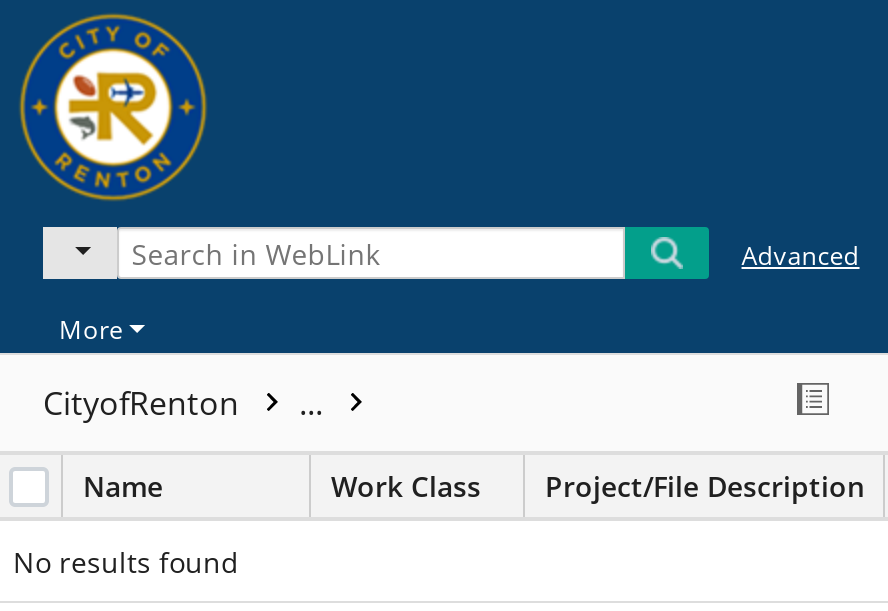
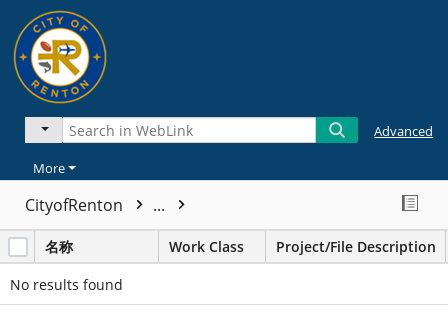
- Name
+ 名称
